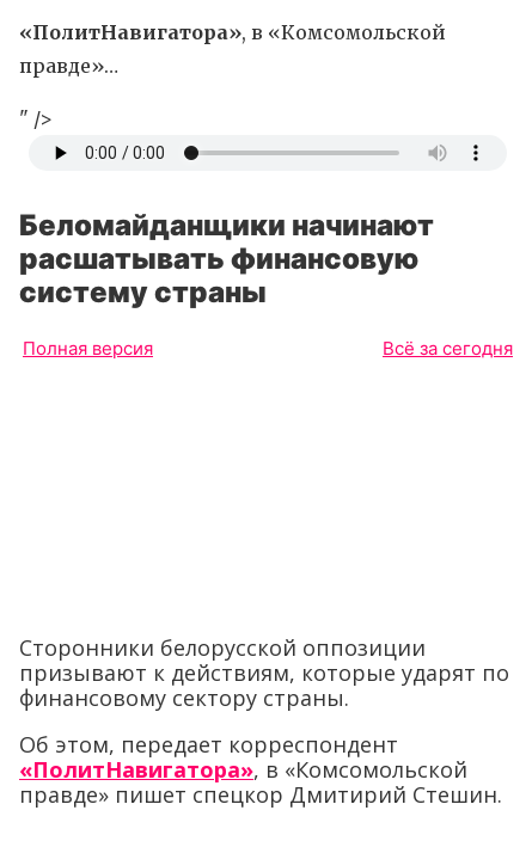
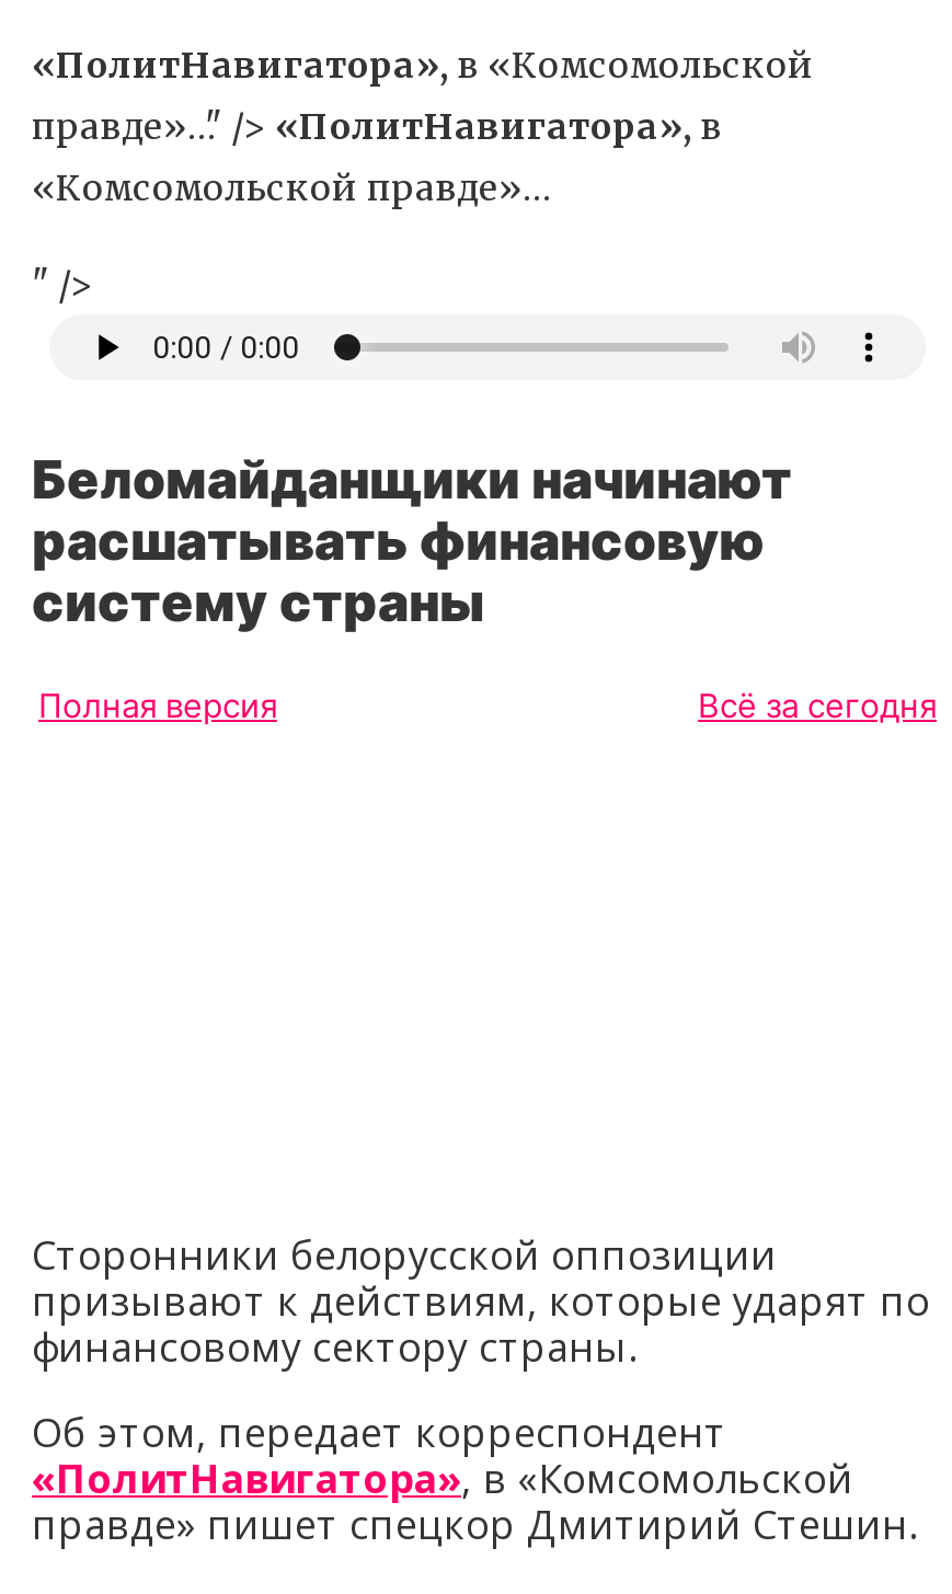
- правде»…
+ правде»…" /> «ПолитНавигатора», в
+ «Комсомольской правде»…
